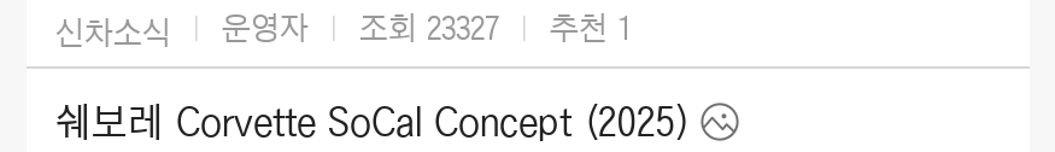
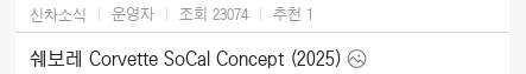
- 신차소식 운영자 조회 23327 추천 1
+ 신차소식 운영자 조회 23074 추천 1
